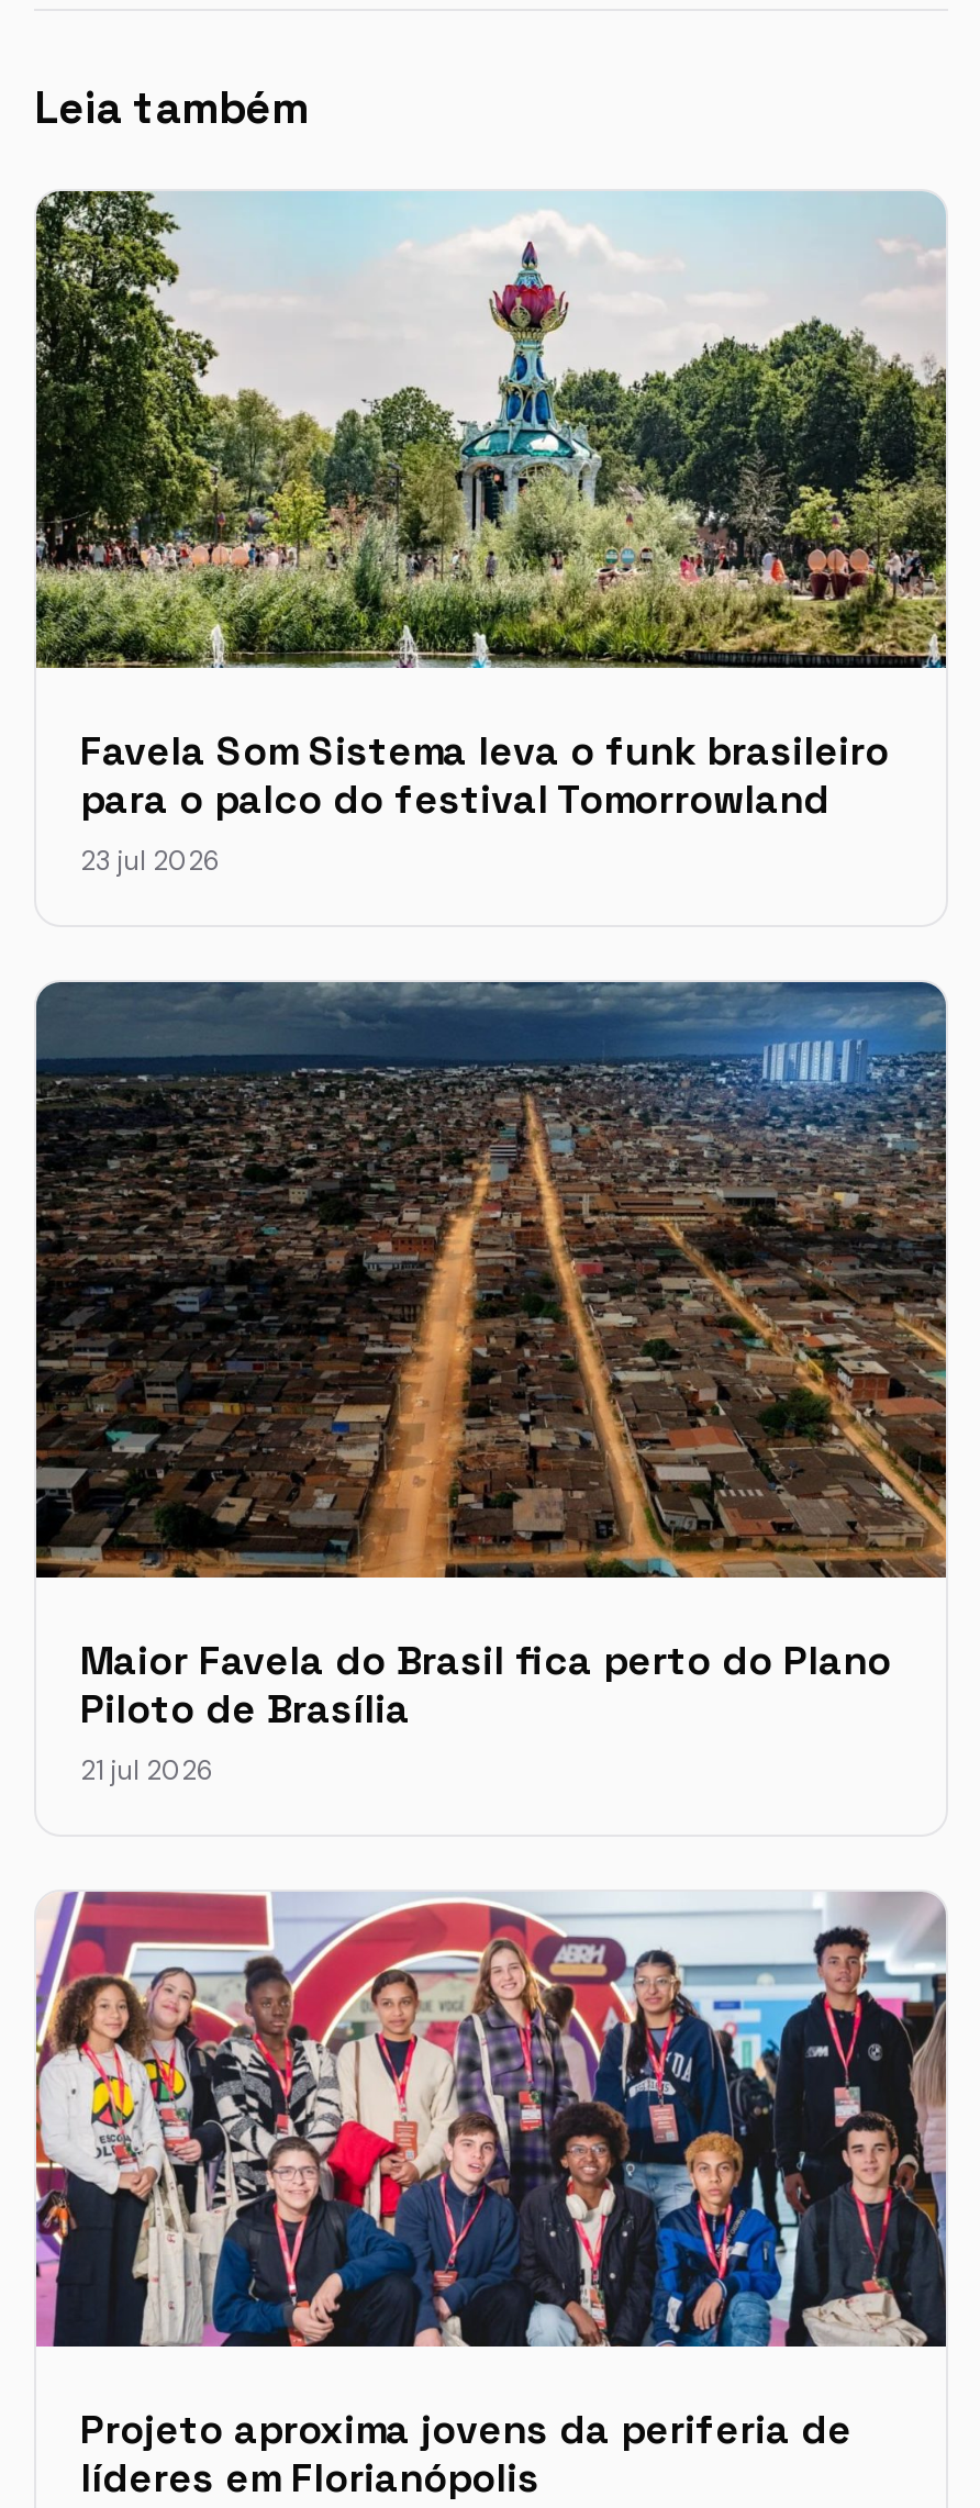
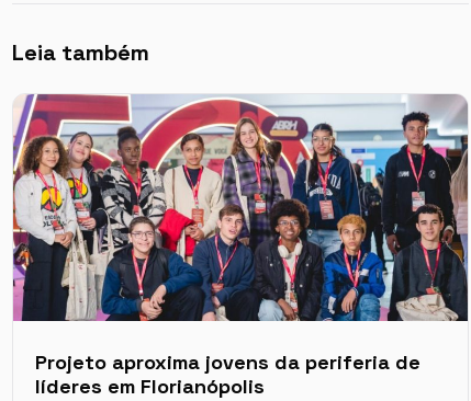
- [image]
- Favela Som Sistema leva o funk brasileiro
- para o palco do festival Tomorrowland
- 23 jul 2026

- [image]
- Maior Favela do Brasil fica perto do Plano
- Piloto de Brasília
- 21 jul 2026
